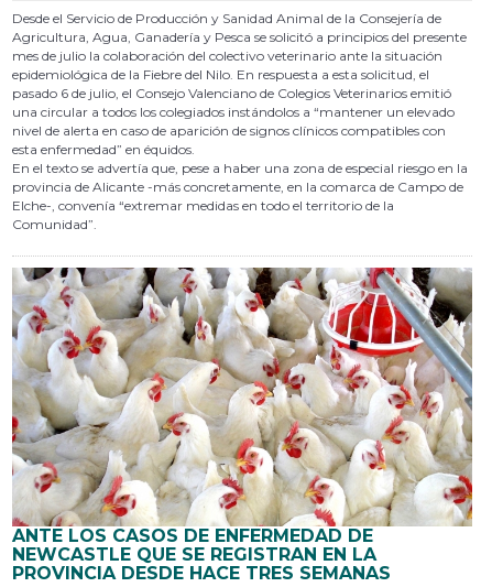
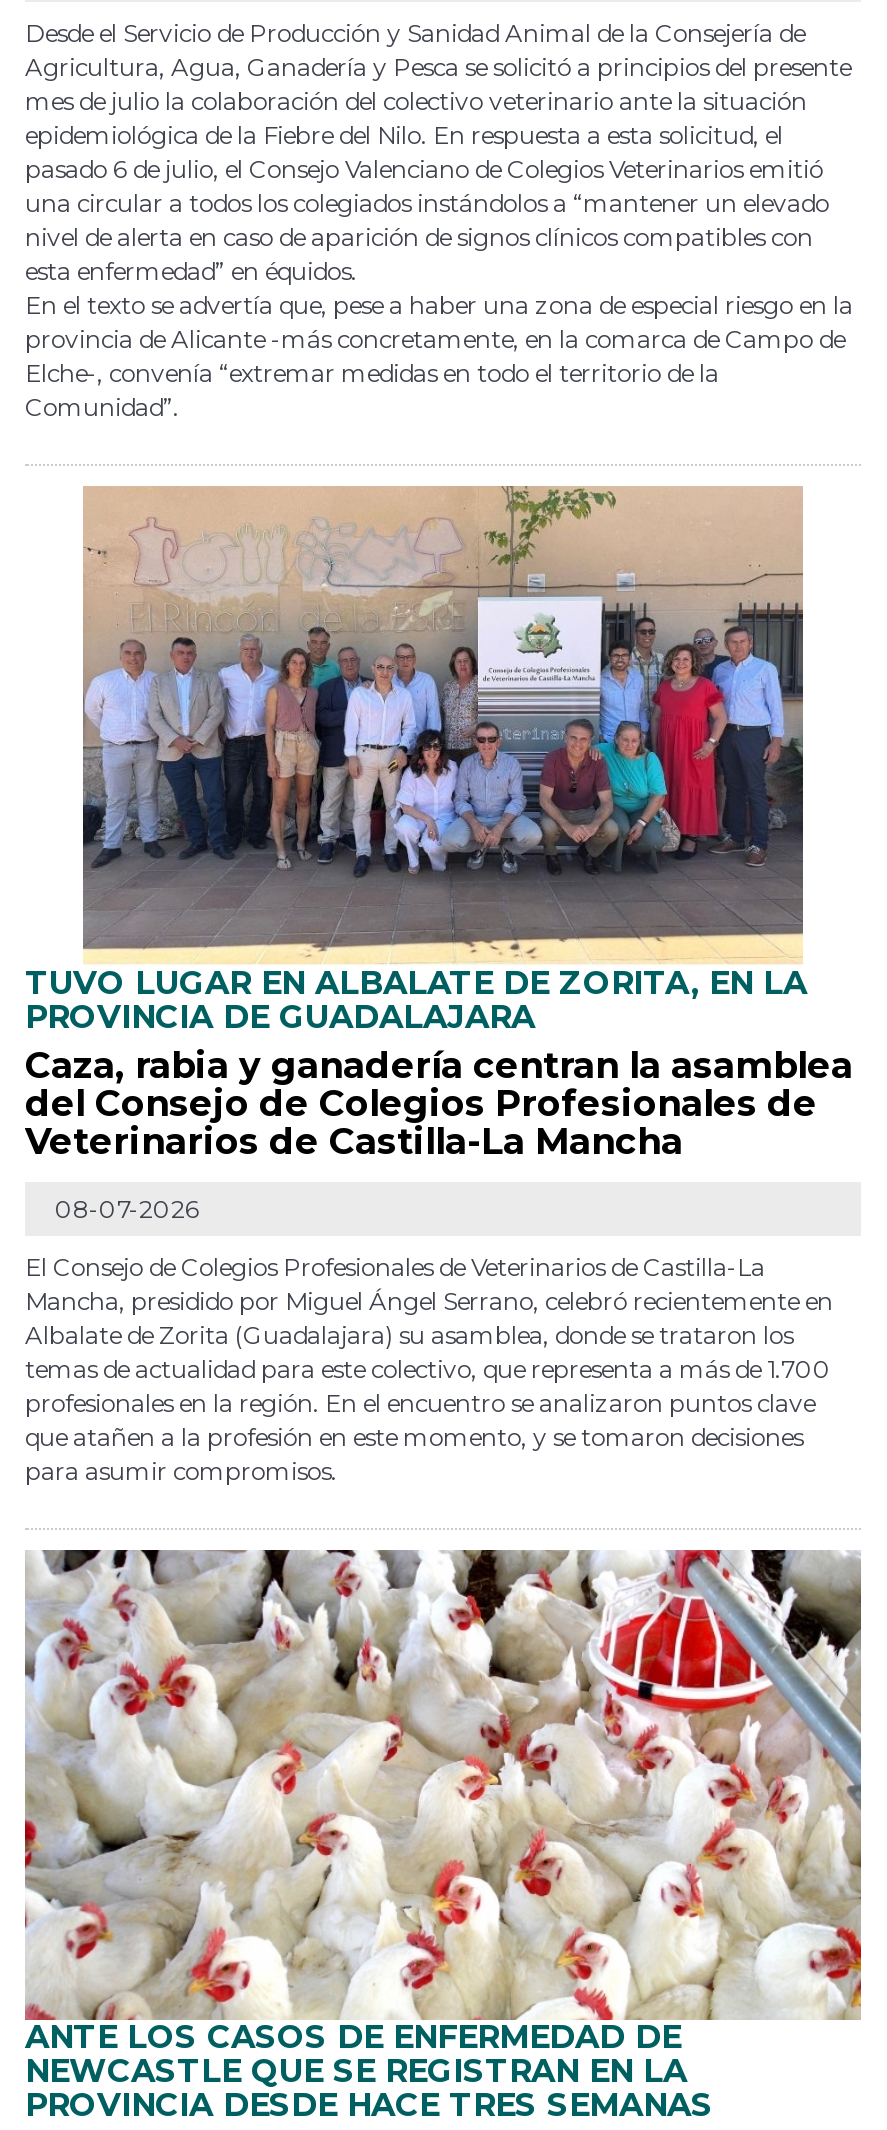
+ [image]
+ TUVO LUGAR EN ALBALATE DE ZORITA, EN LA
+ PROVINCIA DE GUADALAJARA
+ Caza, rabia y ganadería centran la asamblea
+ del Consejo de Colegios Profesionales de
+ Veterinarios de Castilla-La Mancha
+ 08-07-2026
+ El Consejo de Colegios Profesionales de Veterinarios de Castilla-La
+ Mancha, presidido por Miguel Ángel Serrano, celebró recientemente en
+ Albalate de Zorita (Guadalajara) su asamblea, donde se trataron los
+ temas de actualidad para este colectivo, que representa a más de 1.700
+ profesionales en la región. En el encuentro se analizaron puntos clave
+ que atañen a la profesión en este momento, y se tomaron decisiones
+ para asumir compromisos.
